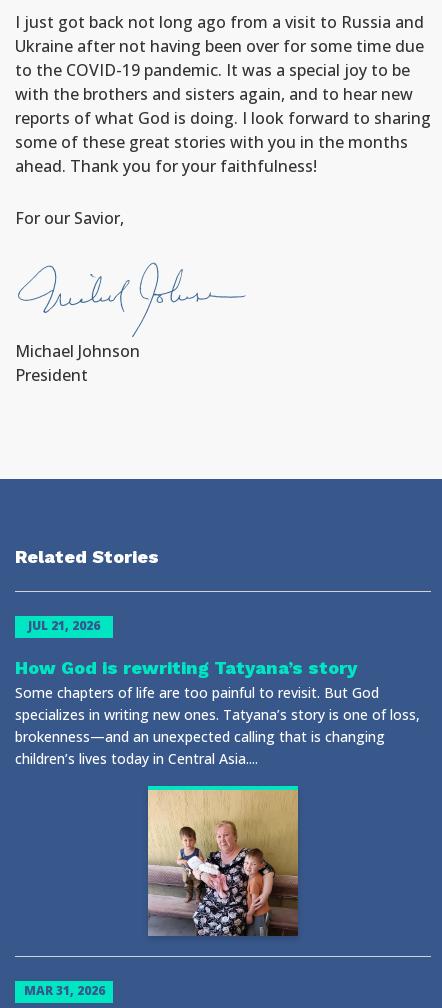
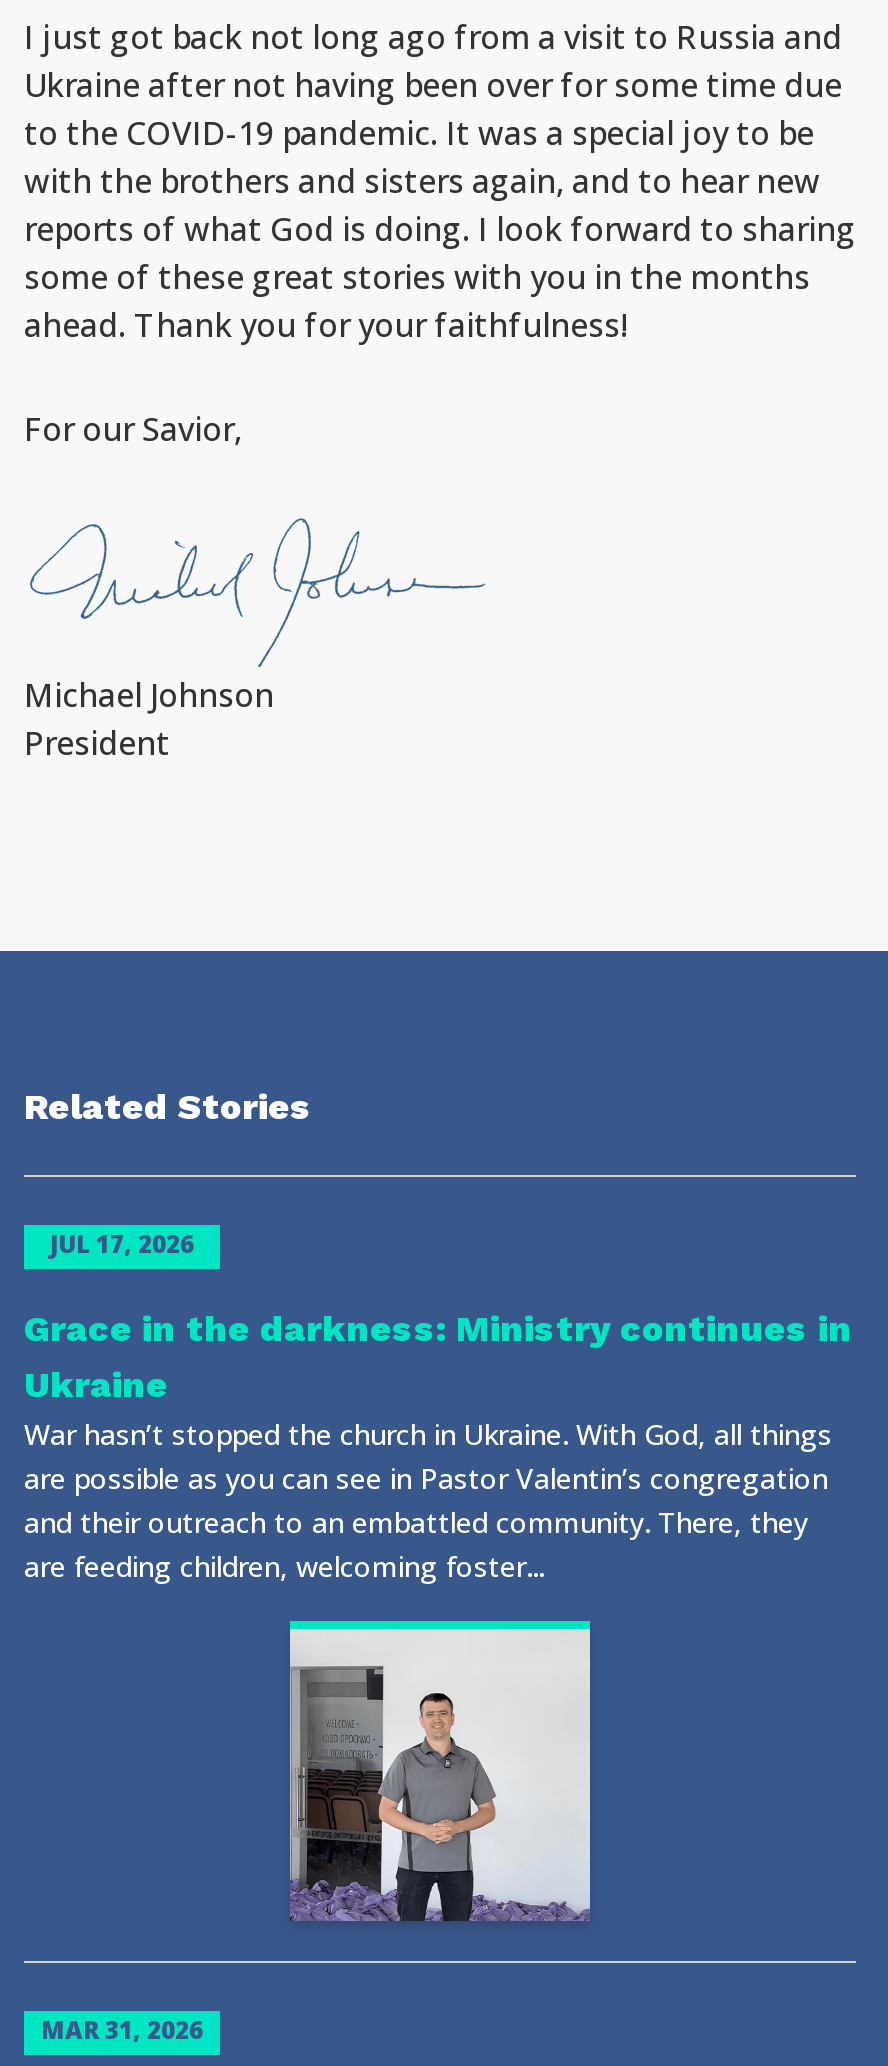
- JUL 21, 2026
+ JUL 17, 2026

- How God is rewriting Tatyana’s story
- Some chapters of life are too painful to revisit. But God
- specializes in writing new ones. Tatyana’s story is one of loss,
- brokenness—and an unexpected calling that is changing
- children’s lives today in Central Asia....
+ Grace in the darkness: Ministry continues in
+ Ukraine
+ War hasn’t stopped the church in Ukraine. With God, all things
+ are possible as you can see in Pastor Valentin’s congregation
+ and their outreach to an embattled community. There, they
+ are feeding children, welcoming foster...

- [image]
+ [image]
